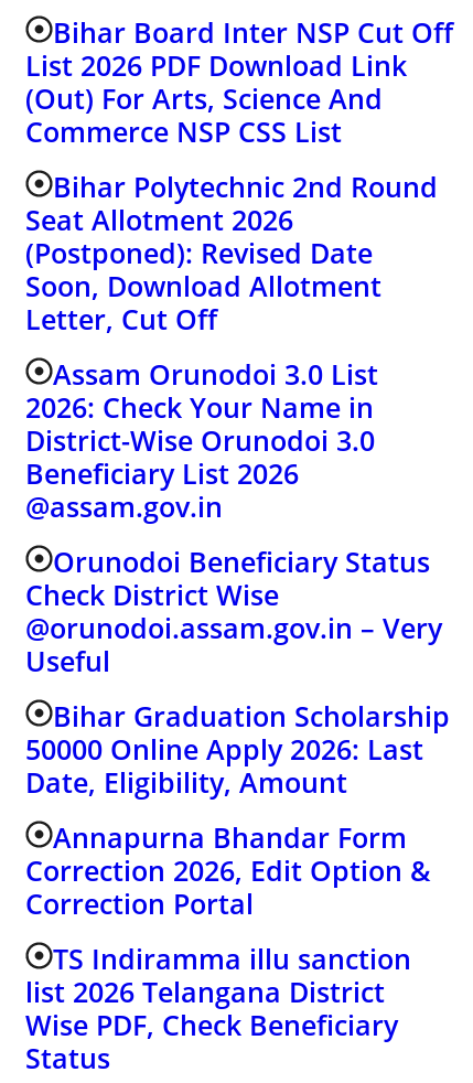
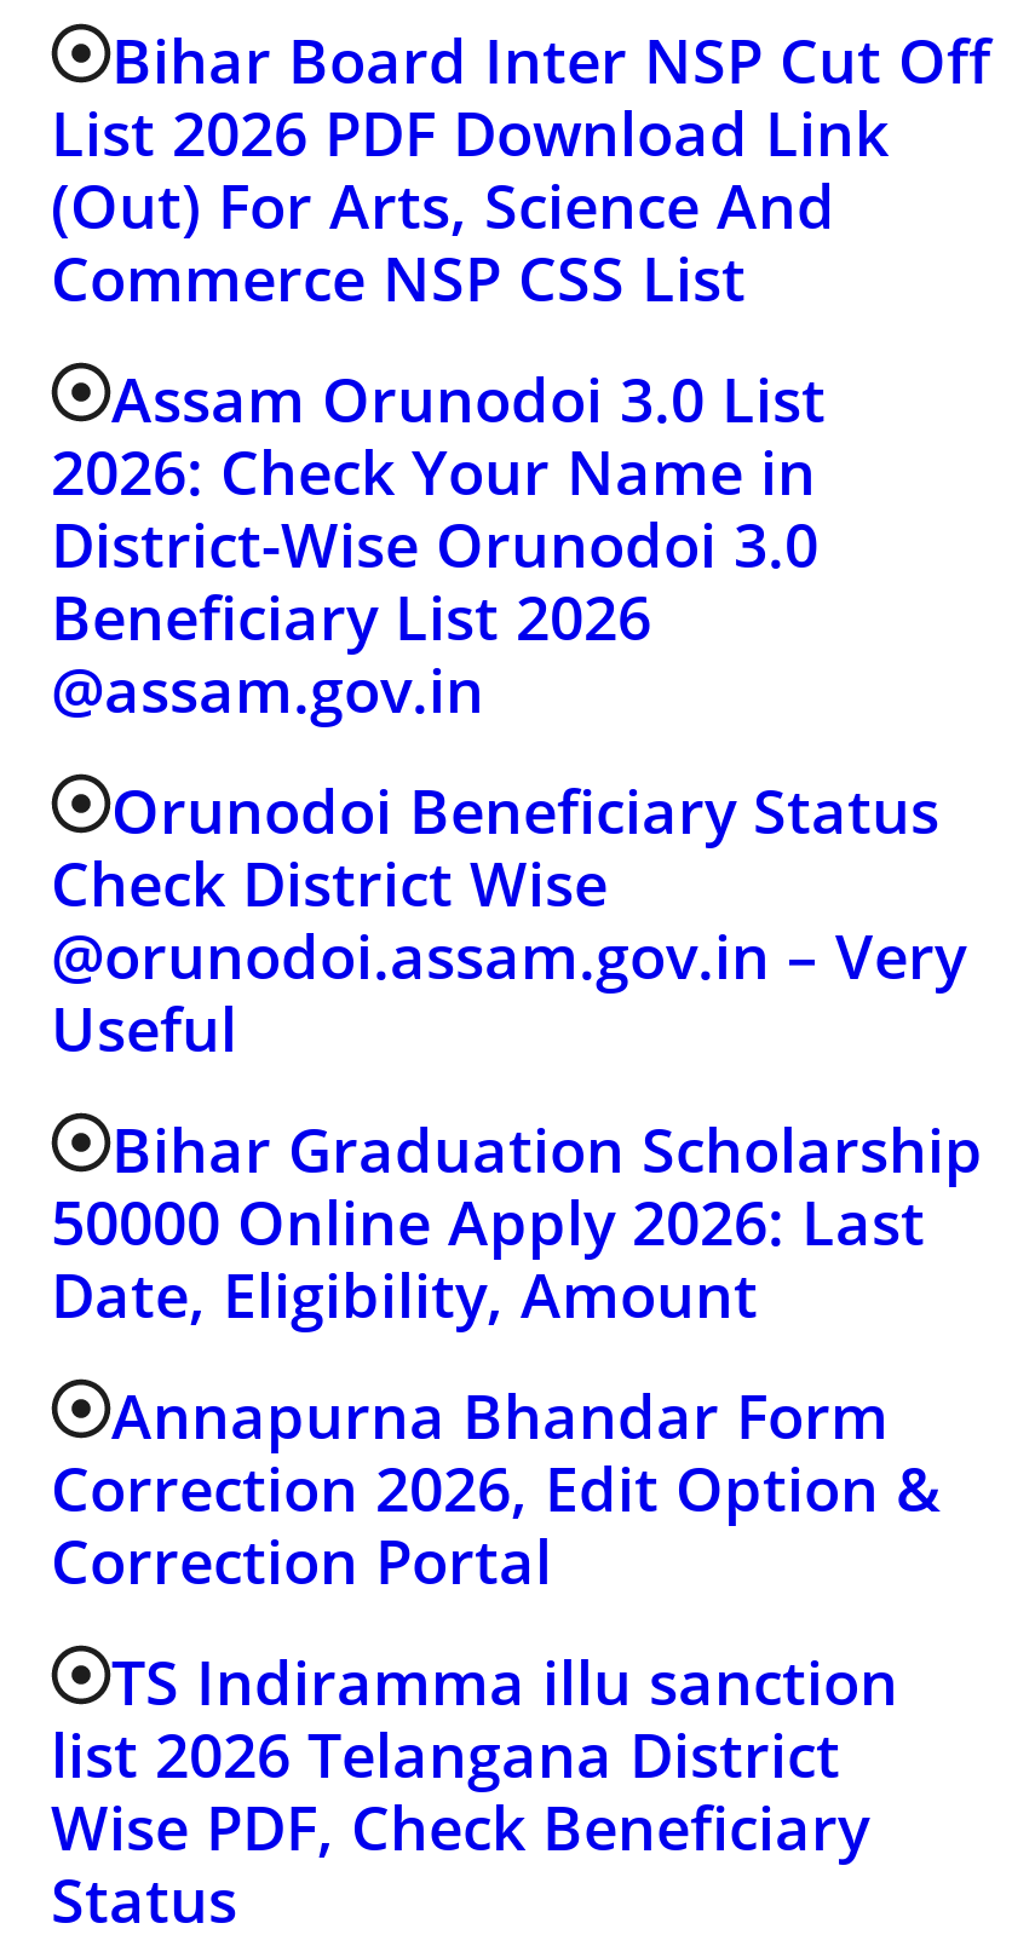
- Bihar Polytechnic 2nd Round
- Seat Allotment 2026
- (Postponed): Revised Date
- Soon, Download Allotment
- Letter, Cut Off
